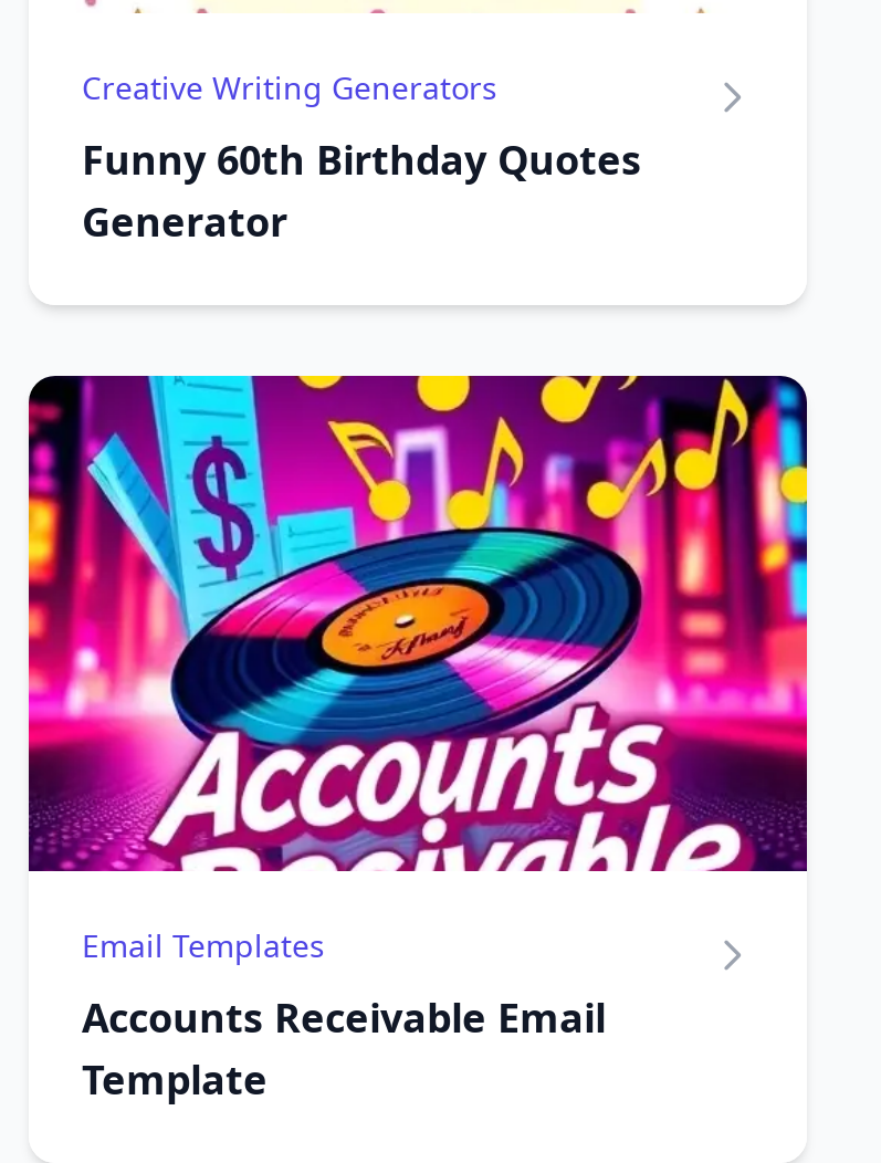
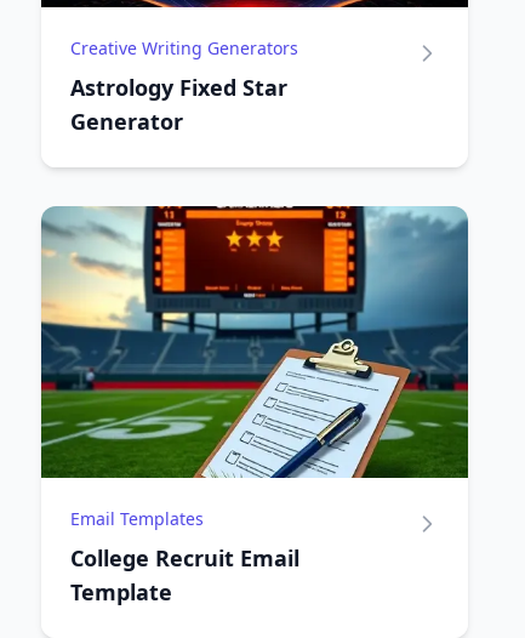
- Funny 60th Birthday Quotes
+ Astrology Fixed Star

- [image]
+ [image]

- Accounts Receivable Email
+ College Recruit Email
